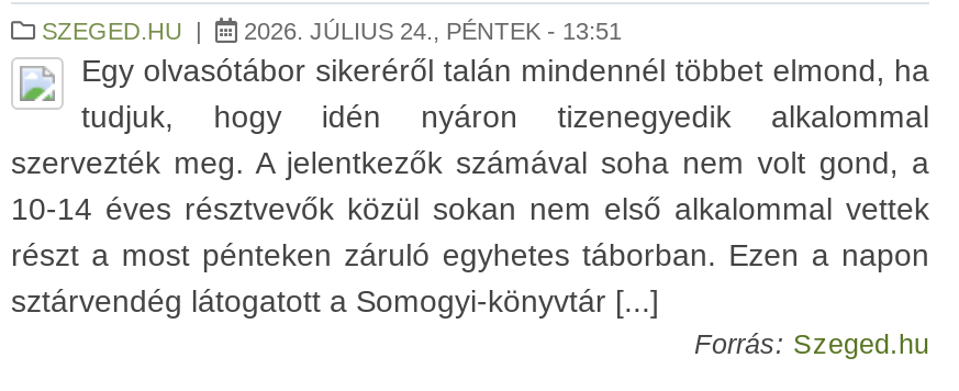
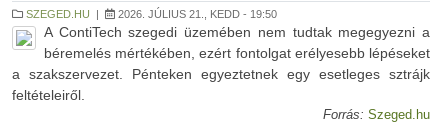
- 2026. JÚLIUS 24., PÉNTEK - 13:51
- Egy olvasótábor sikeréről talán mindennél többet elmond, ha
- tudjuk, hogy idén nyáron tizenegyedik alkalommal
- szervezték meg. A jelentkezők számával soha nem volt gond, a
- 10-14 éves résztvevők közül sokan nem első alkalommal vettek
- részt a most pénteken záruló egyhetes táborban. Ezen a napon
- sztárvendég látogatott a Somogyi-könyvtár [...]
+ 2026. JÚLIUS 21., KEDD - 19:50
+ A ContiTech szegedi üzemében nem tudtak megegyezni a
+ béremelés mértékében, ezért fontolgat erélyesebb lépéseket
+ a szakszervezet. Pénteken egyeztetnek egy esetleges sztrájk
+ feltételeiről.
